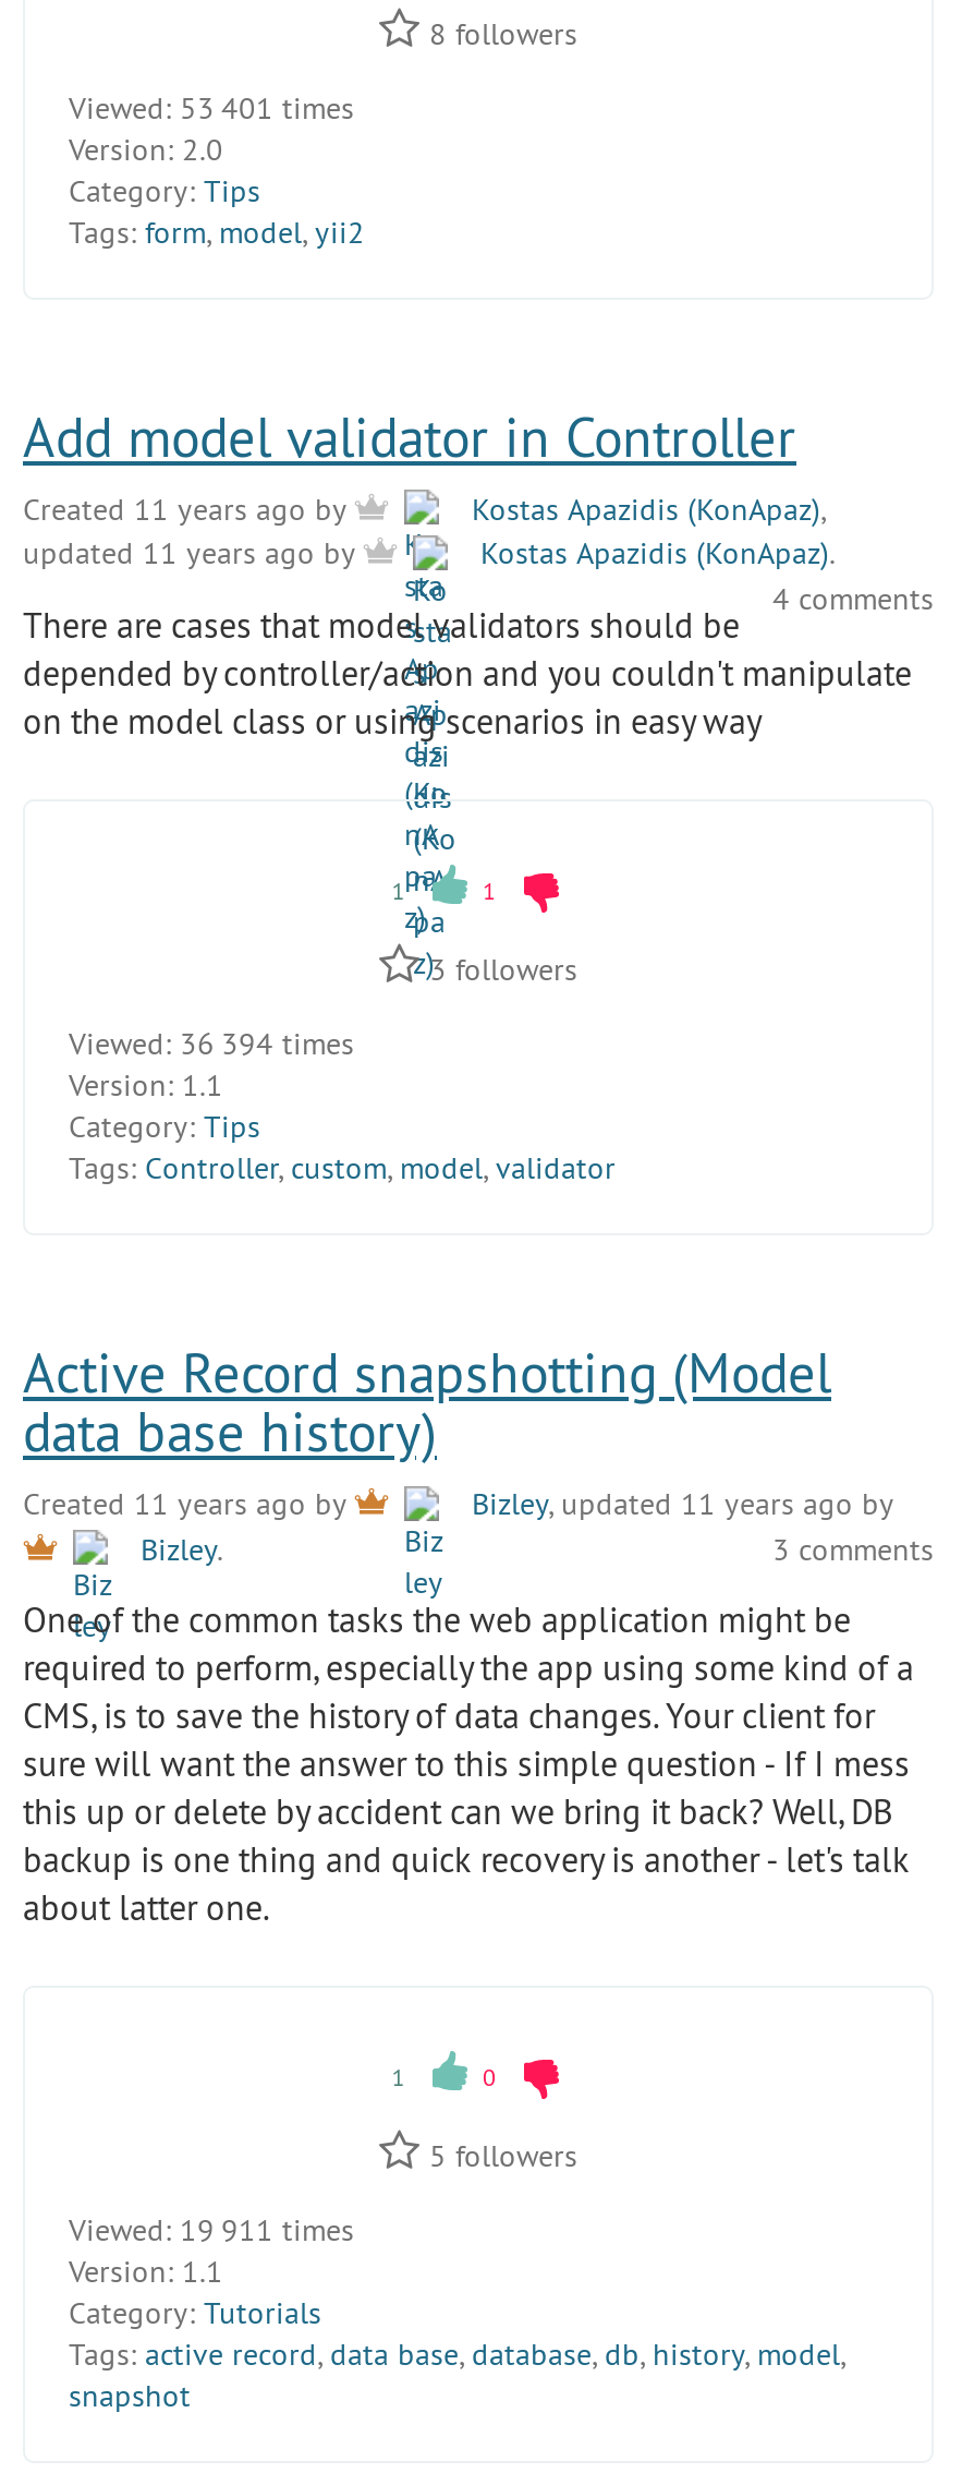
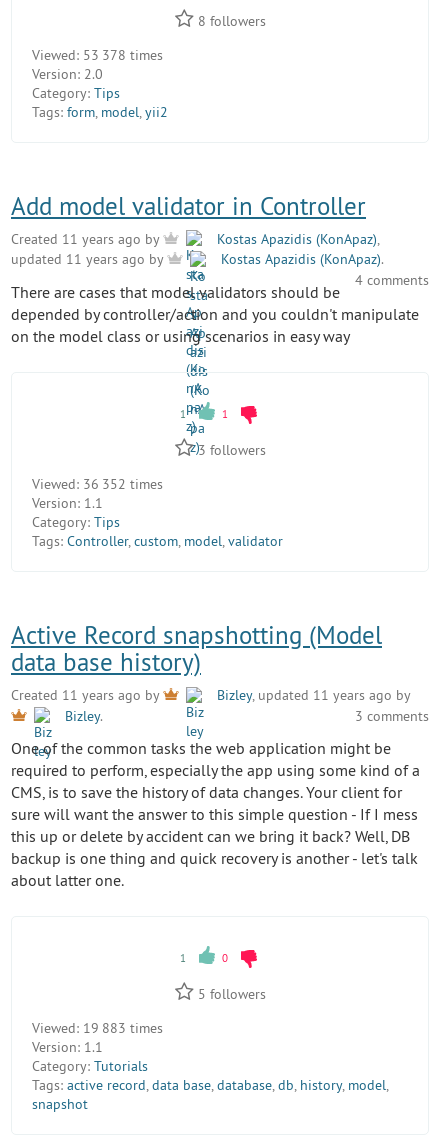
- Viewed: 53 401 times
+ Viewed: 53 378 times

- Viewed: 36 394 times
+ Viewed: 36 352 times

- Viewed: 19 911 times
+ Viewed: 19 883 times
